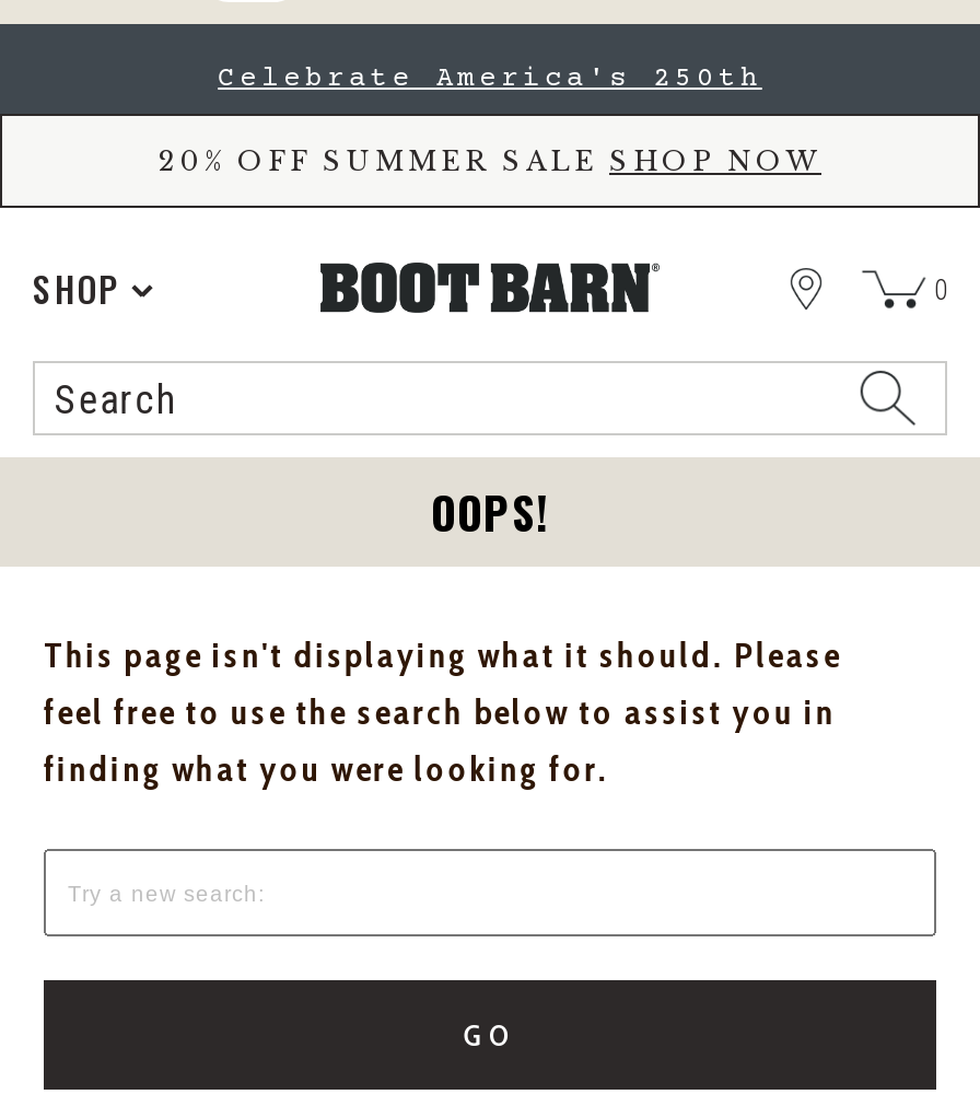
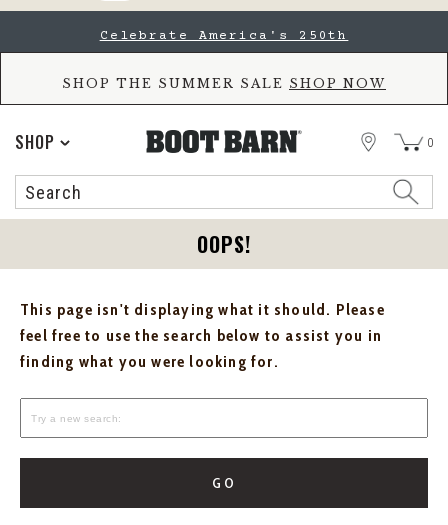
- 20% OFF SUMMER SALE SHOP NOW
+ SHOP THE SUMMER SALE SHOP NOW
